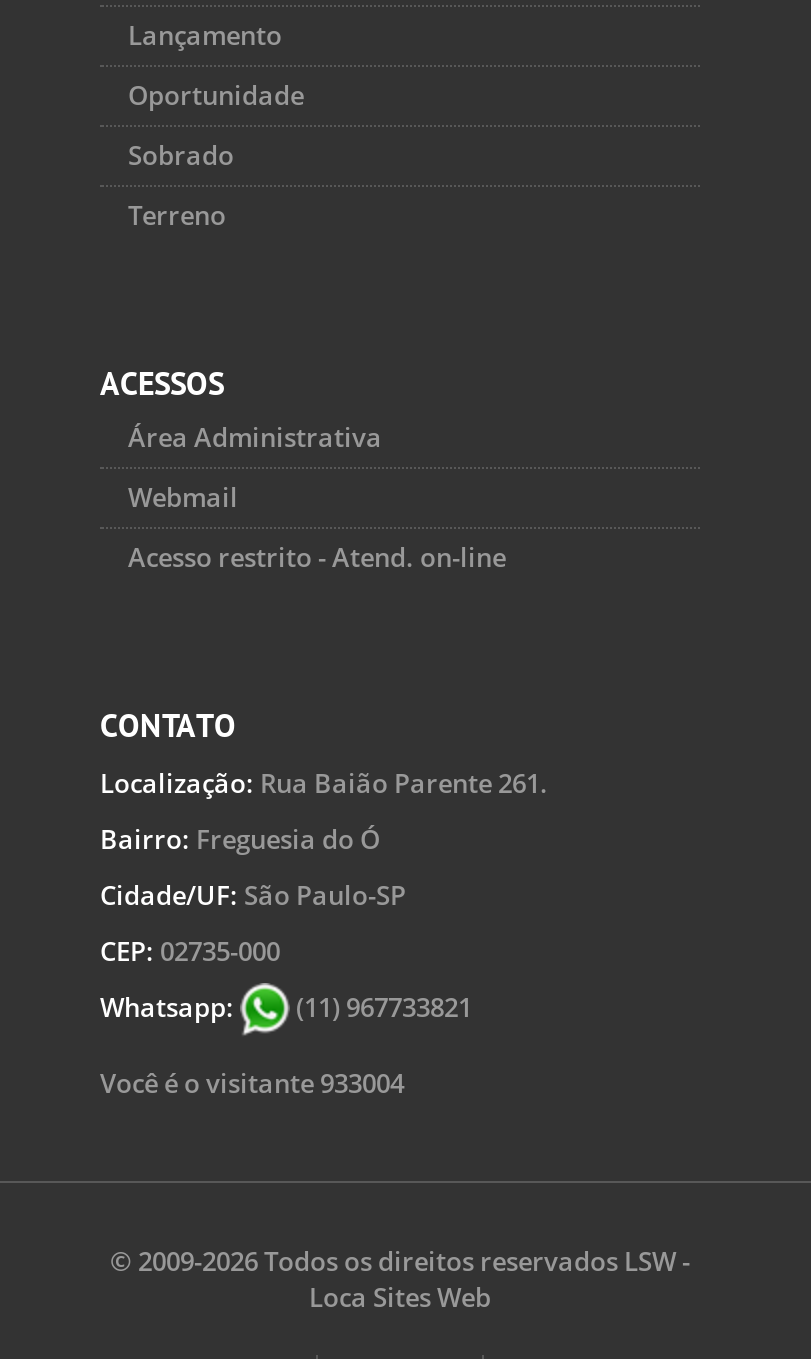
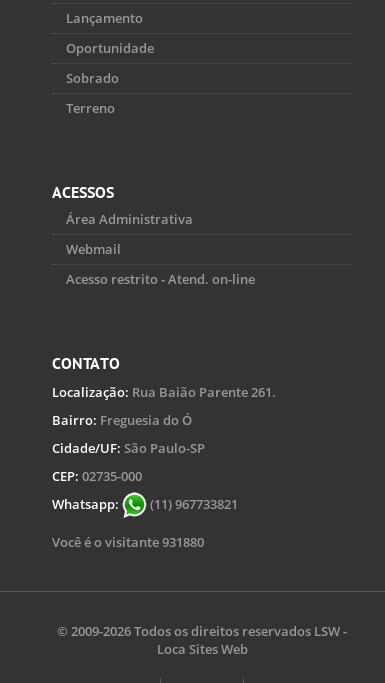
- Você é o visitante 933004
+ Você é o visitante 931880
